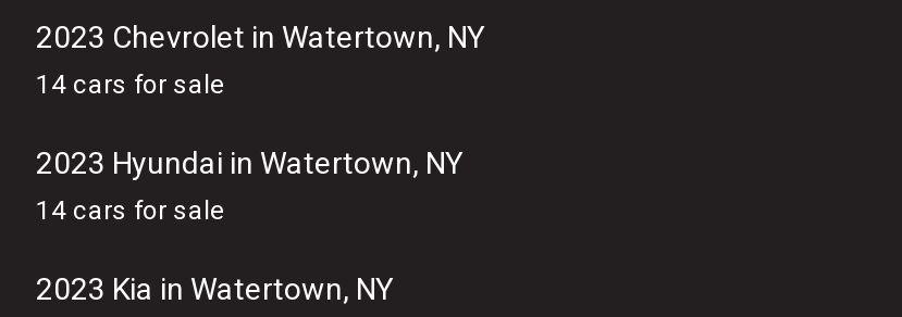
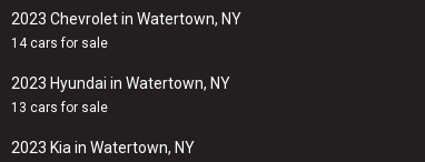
- 14 cars for sale
+ 13 cars for sale
